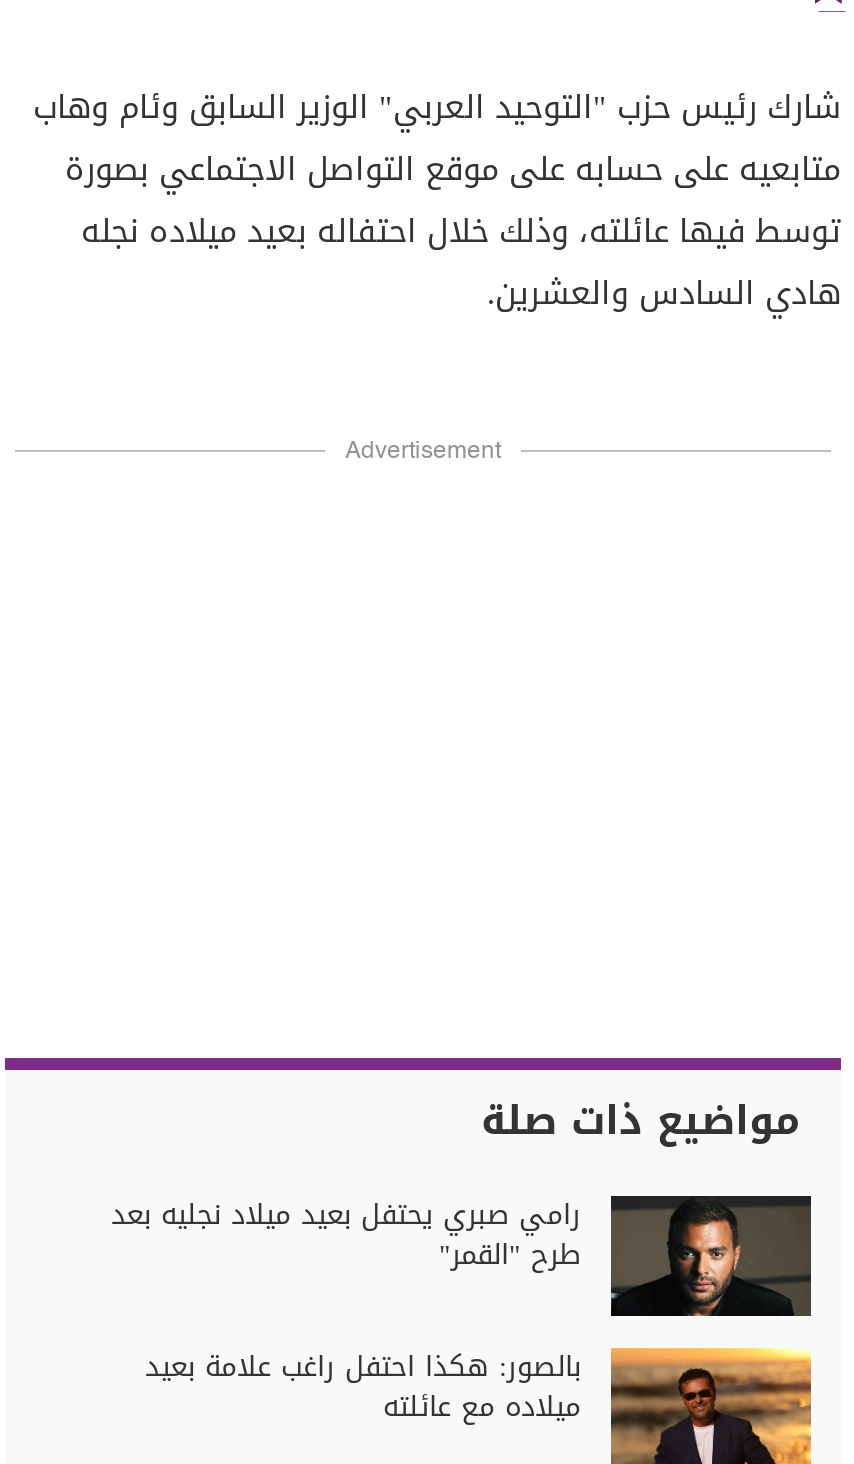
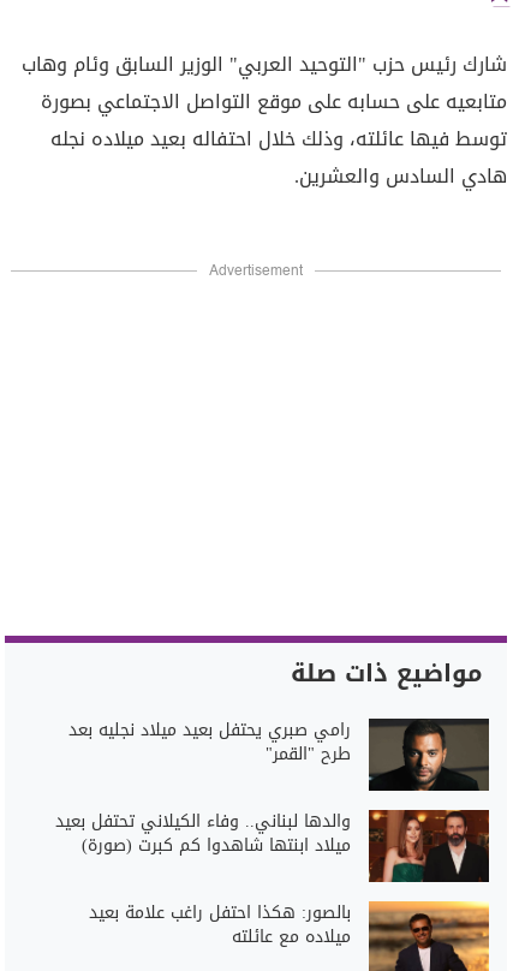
+ [image]
+ والدها لبناني.. وفاء الكيلاني تحتفل بعيد
+ ميلاد ابنتها شاهدوا كم كبرت (صورة)
